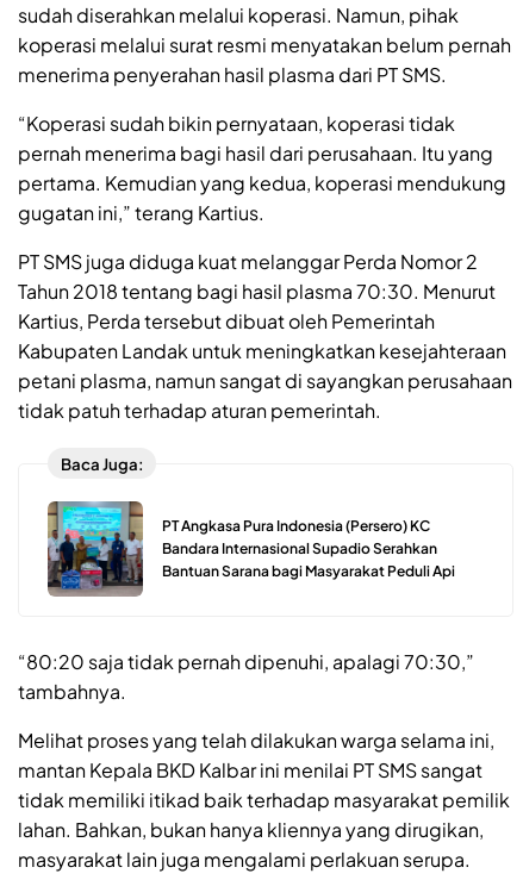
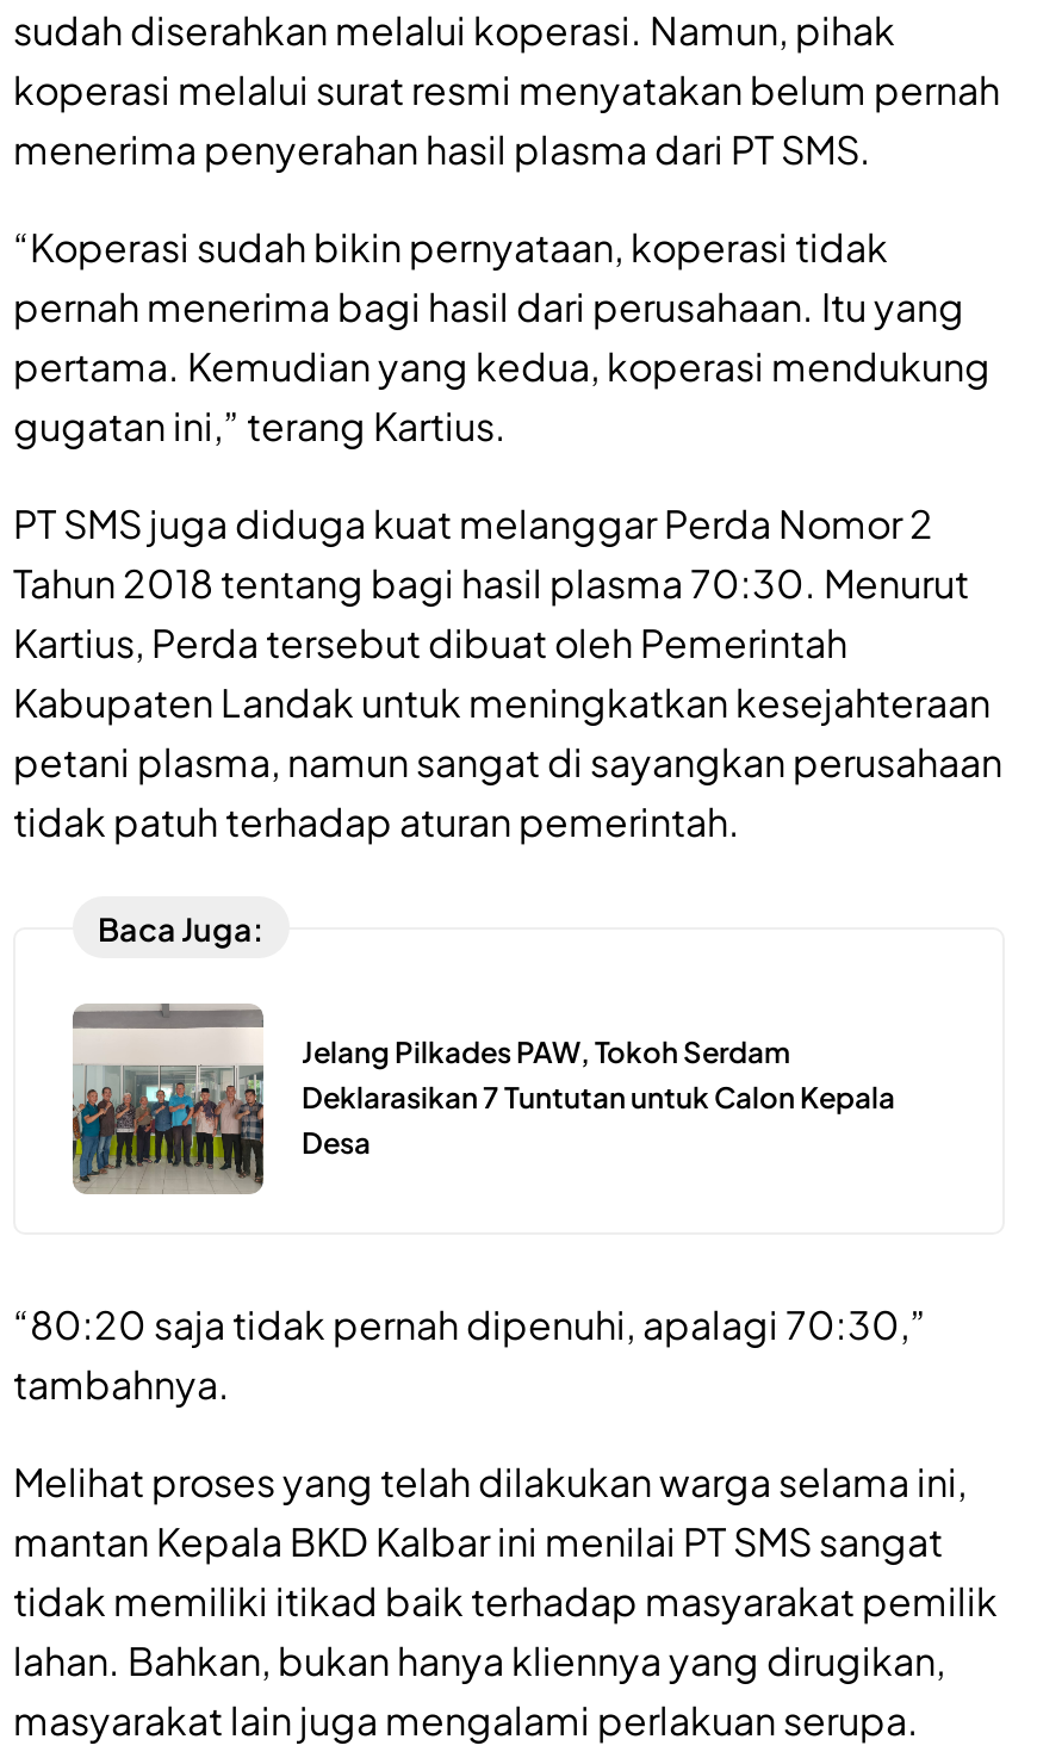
- [image]
- PT Angkasa Pura Indonesia (Persero) KC
- Bandara Internasional Supadio Serahkan
- Bantuan Sarana bagi Masyarakat Peduli Api
+ [image]
+ Jelang Pilkades PAW, Tokoh Serdam
+ Deklarasikan 7 Tuntutan untuk Calon Kepala
+ Desa
